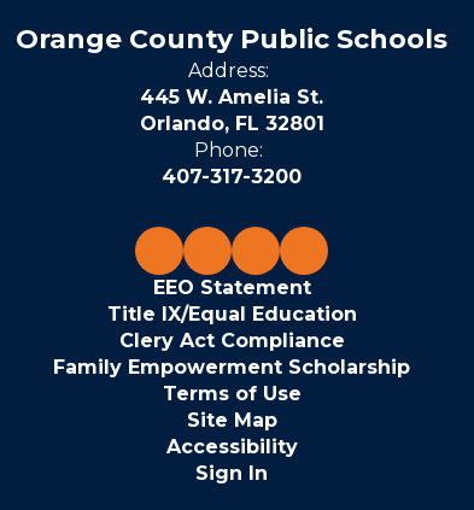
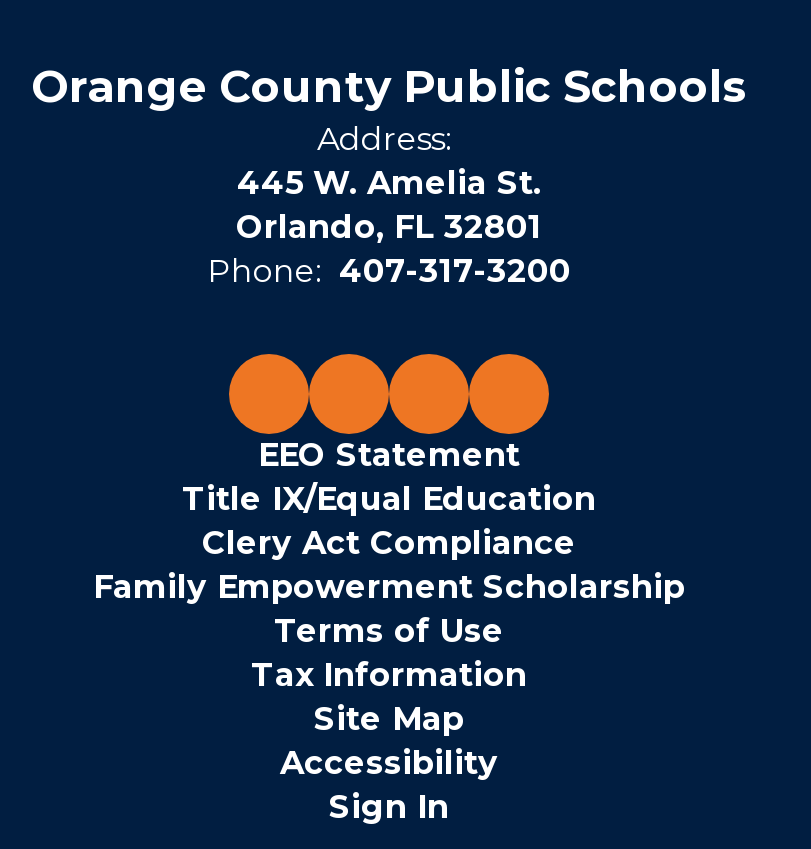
moved up: EEO Statement | Title IX/Equal Education | Clery Act Compliance | Family Empowerment Scholarship | Terms of Use

+ Tax Information
